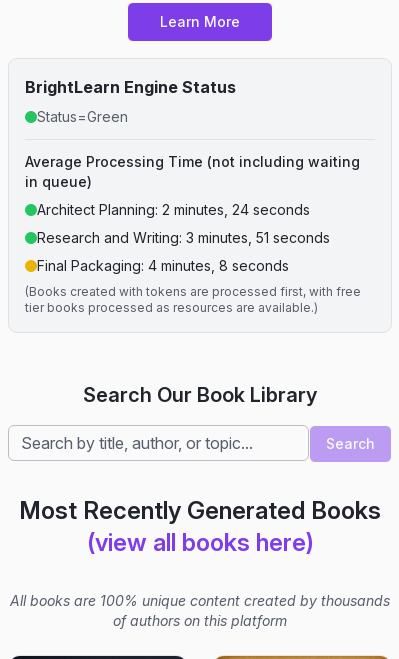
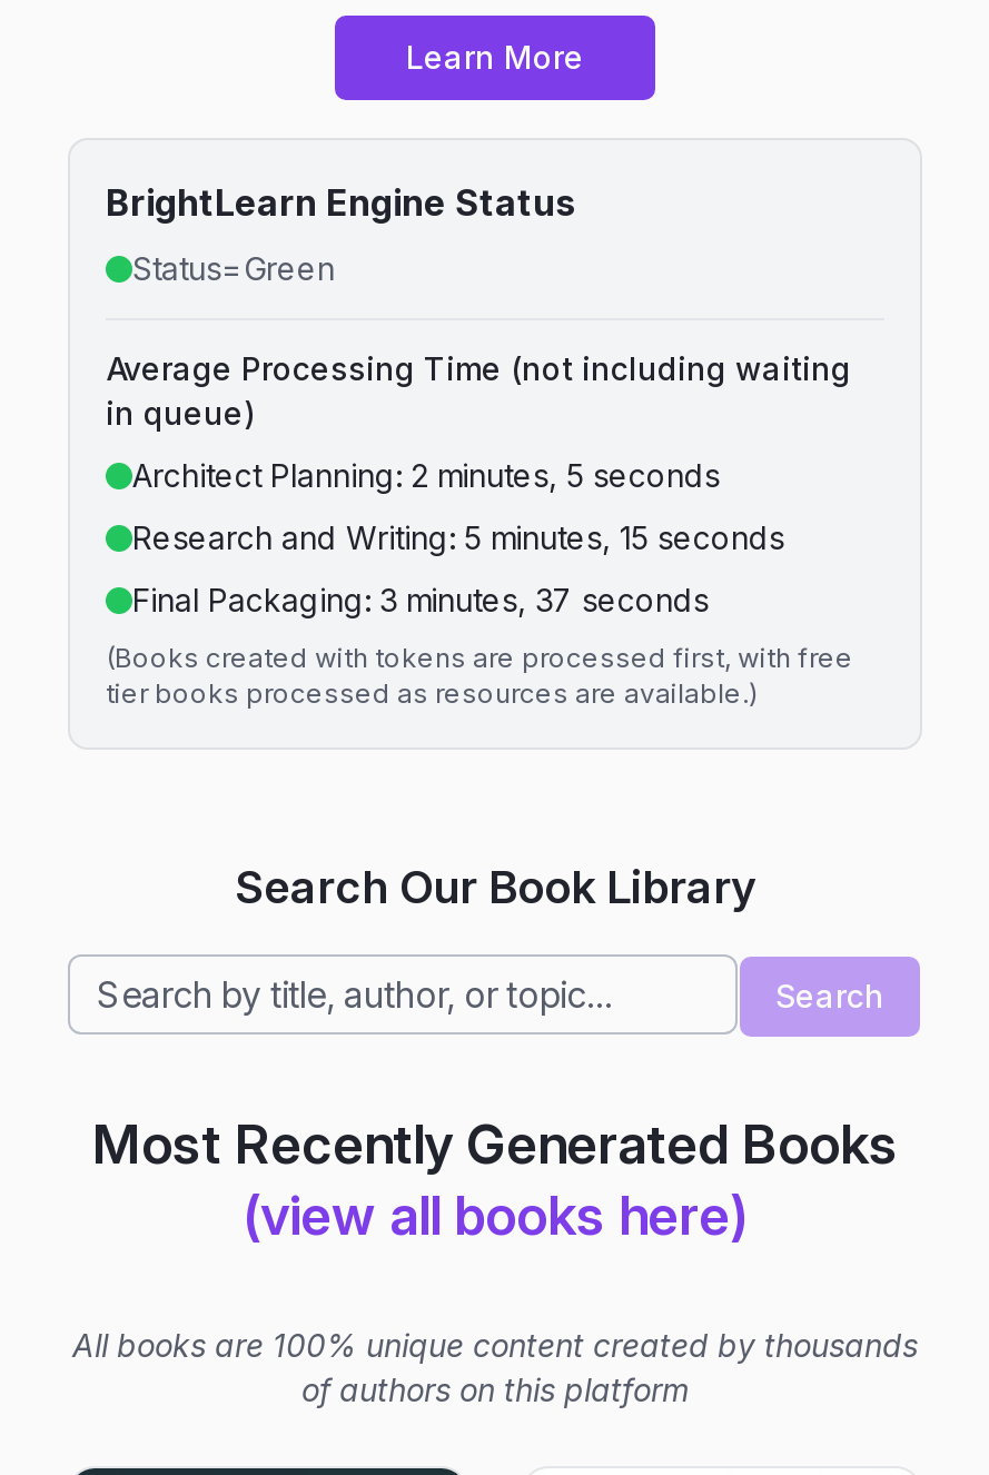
- Architect Planning: 2 minutes, 24 seconds
+ Architect Planning: 2 minutes, 5 seconds

- Research and Writing: 3 minutes, 51 seconds
+ Research and Writing: 5 minutes, 15 seconds

- Final Packaging: 4 minutes, 8 seconds
+ Final Packaging: 3 minutes, 37 seconds
